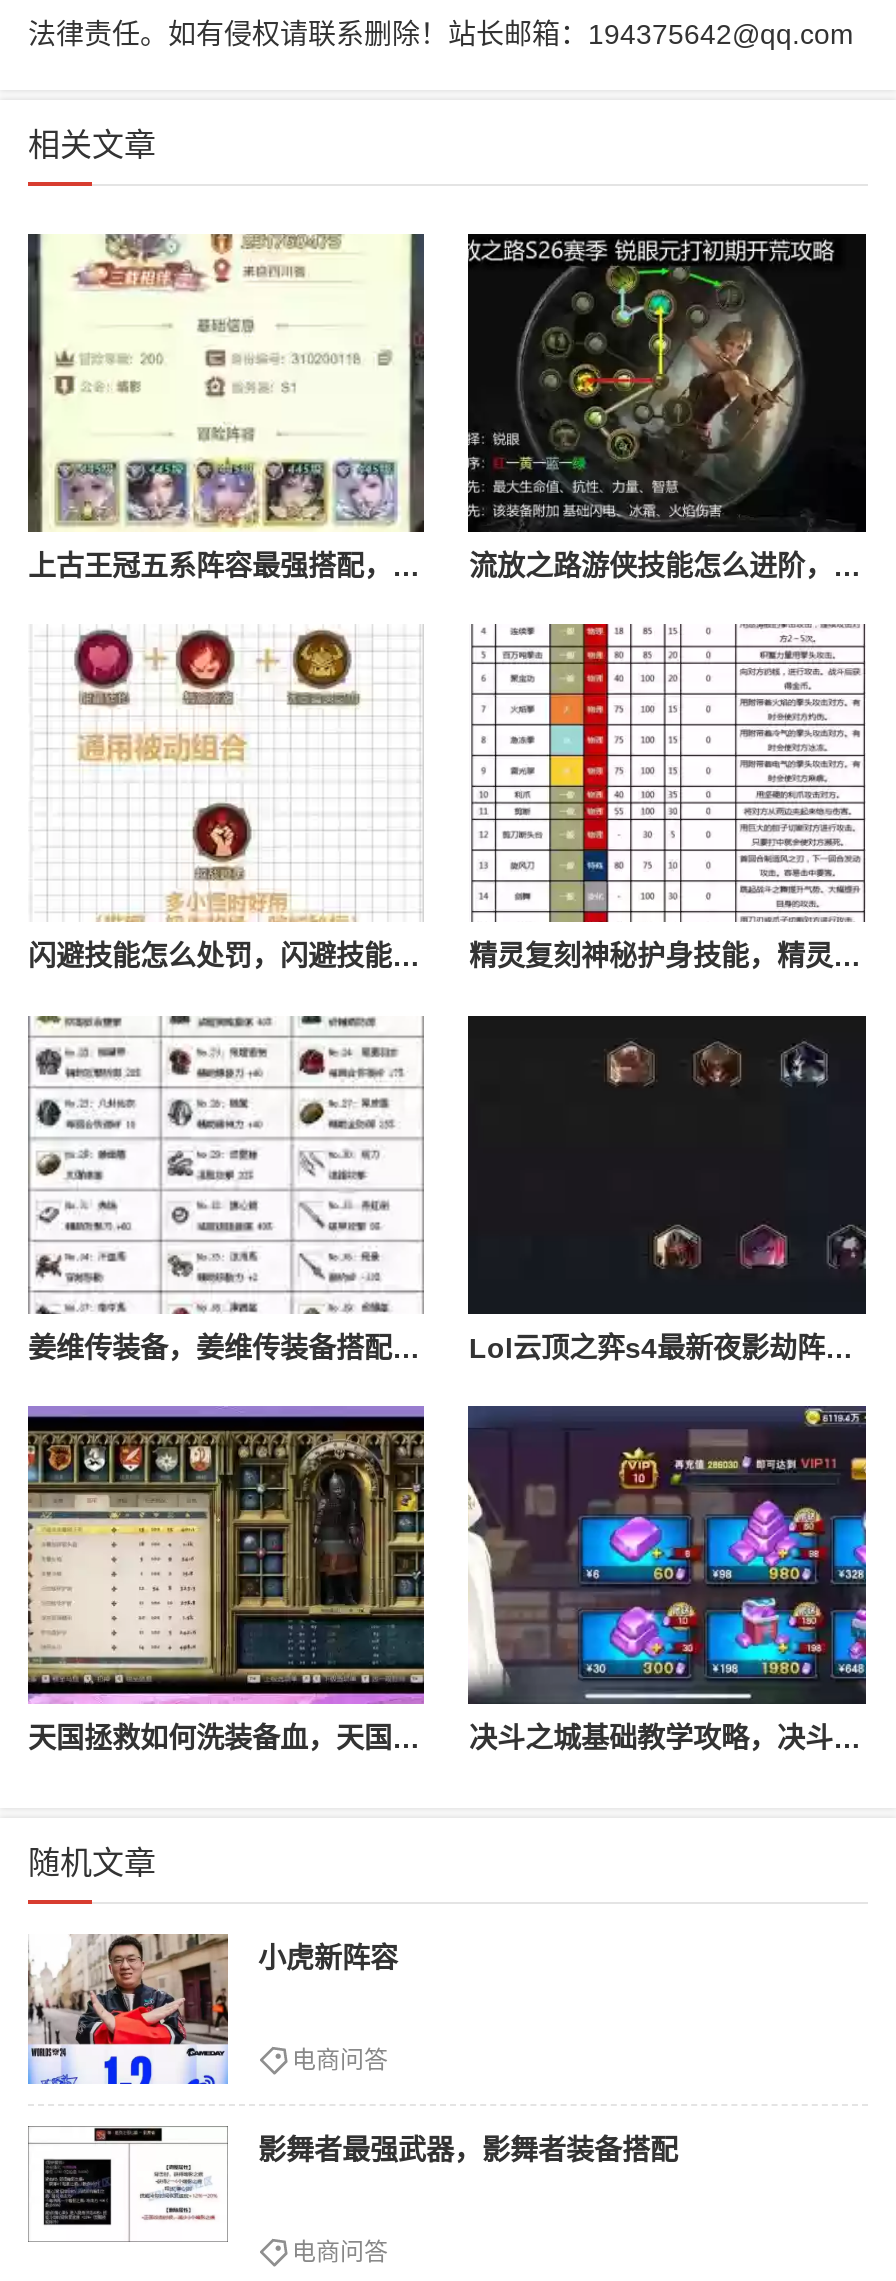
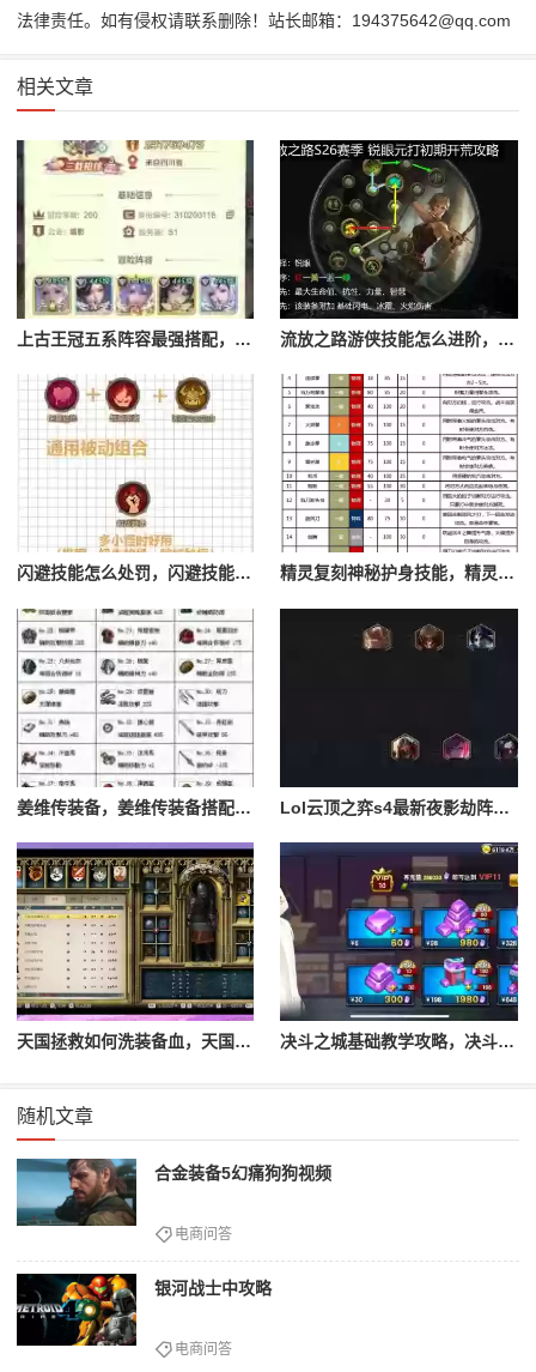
- [image]
- 小虎新阵容
+ [image]
+ 合金装备5幻痛狗狗视频

- [image]
- 影舞者最强武器，影舞者装备搭配
+ [image]
+ 银河战士中攻略
